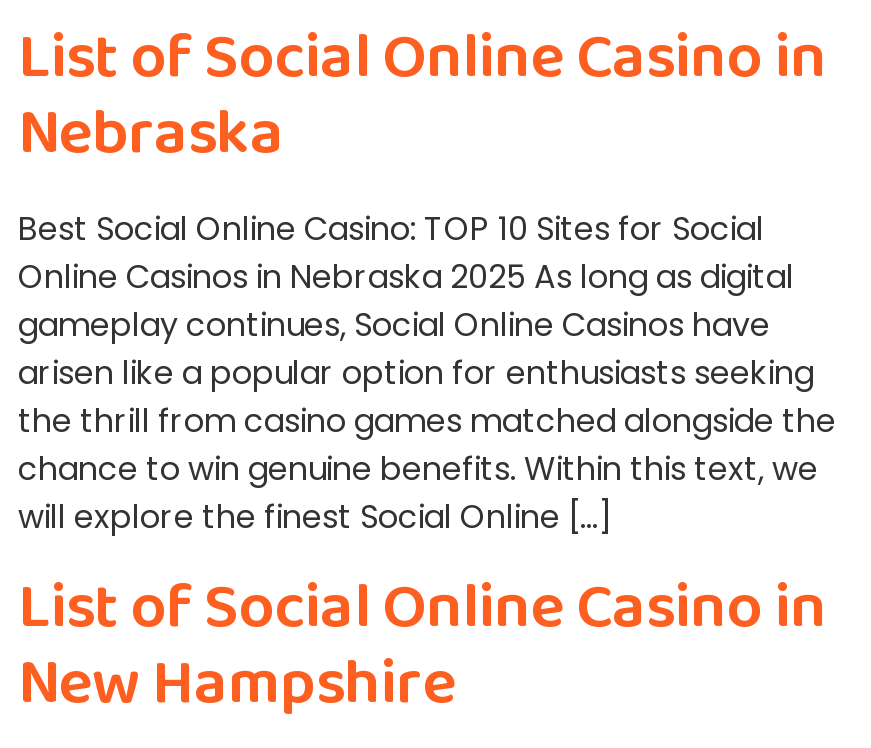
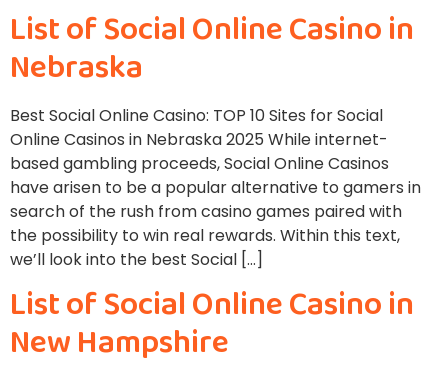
- Online Casinos in Nebraska 2025 As long as digital
- gameplay continues, Social Online Casinos have
- arisen like a popular option for enthusiasts seeking
- the thrill from casino games matched alongside the
- chance to win genuine benefits. Within this text, we
- will explore the finest Social Online […]
+ Online Casinos in Nebraska 2025 While internet-
+ based gambling proceeds, Social Online Casinos
+ have arisen to be a popular alternative to gamers in
+ search of the rush from casino games paired with
+ the possibility to win real rewards. Within this text,
+ we’ll look into the best Social […]
